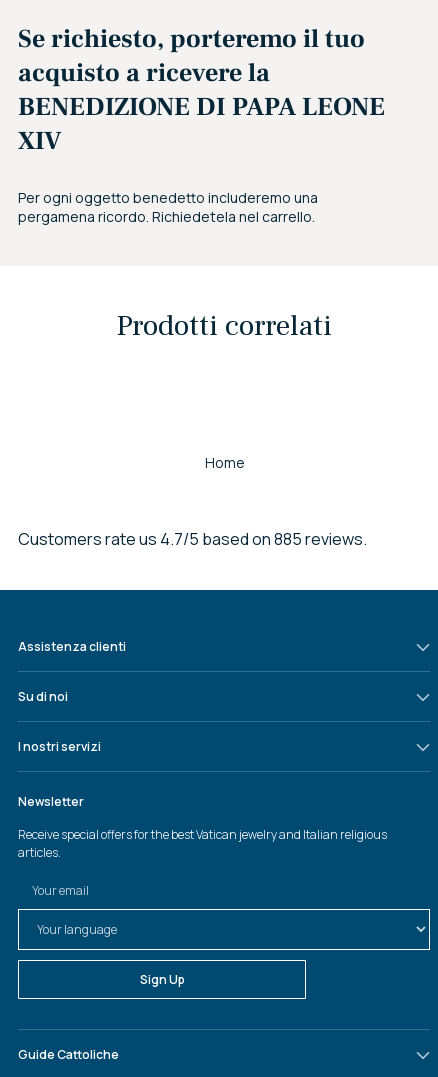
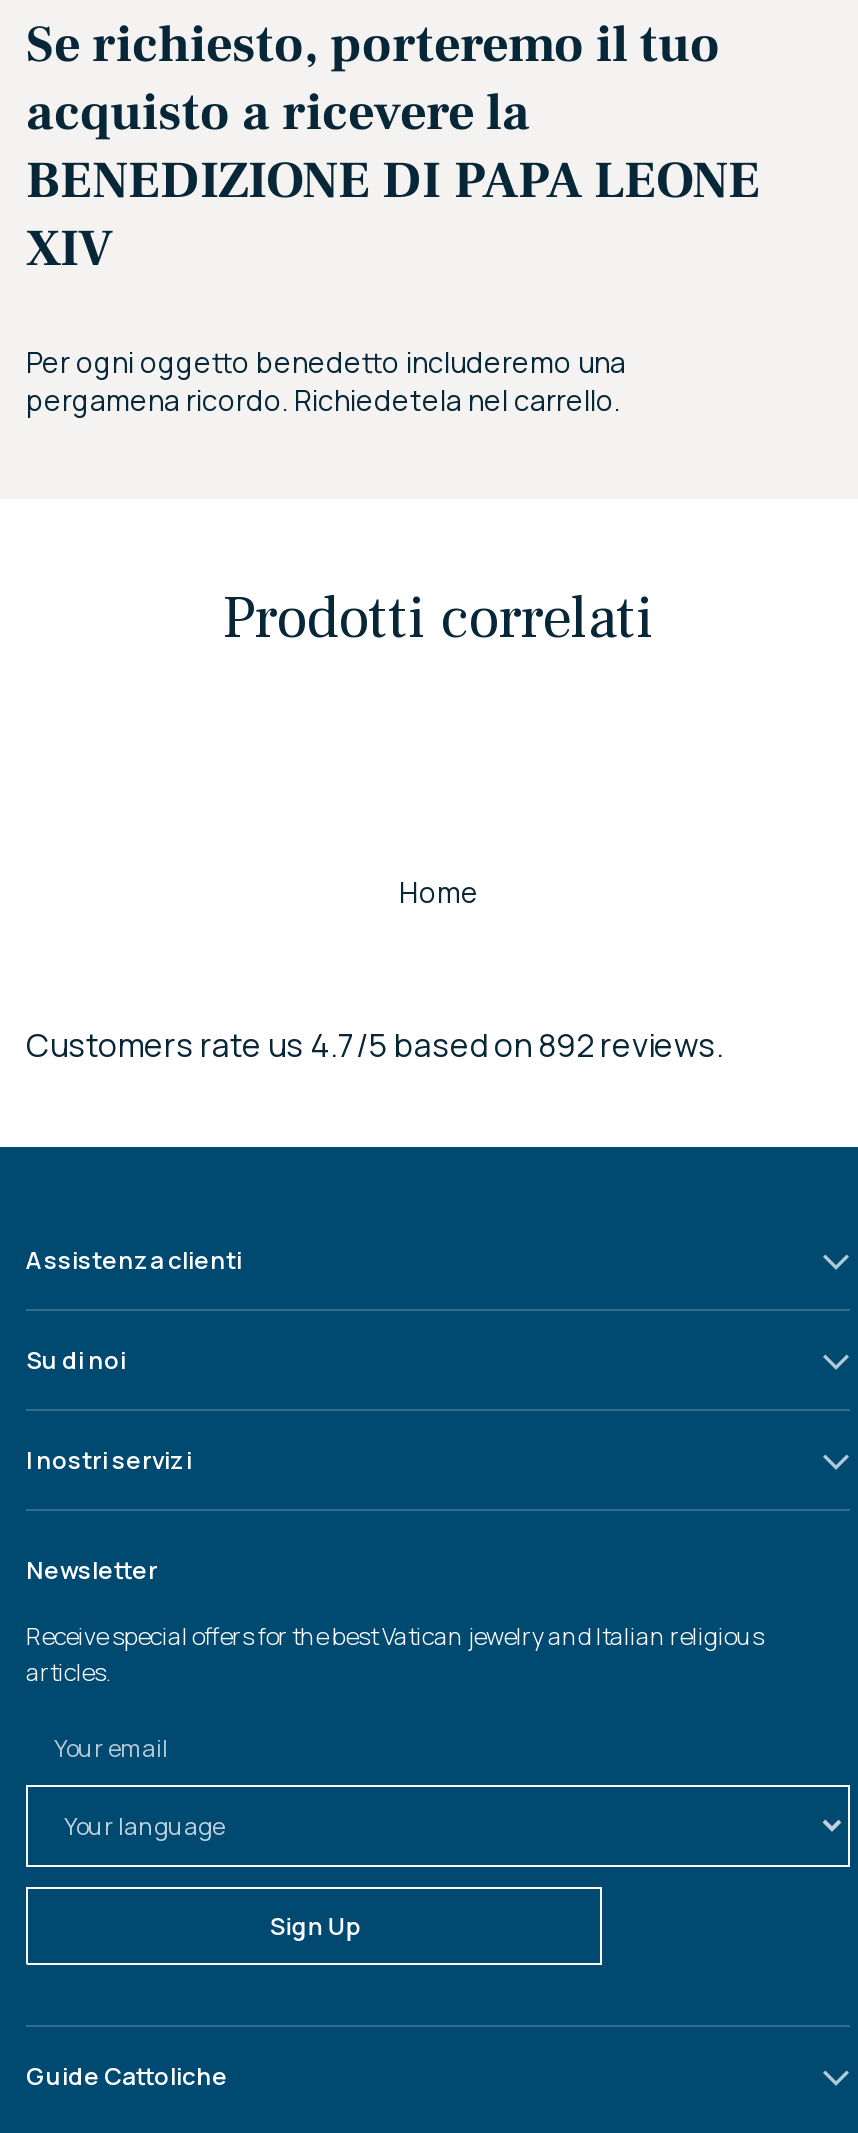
- Customers rate us 4.7/5 based on 885 reviews.
+ Customers rate us 4.7/5 based on 892 reviews.
